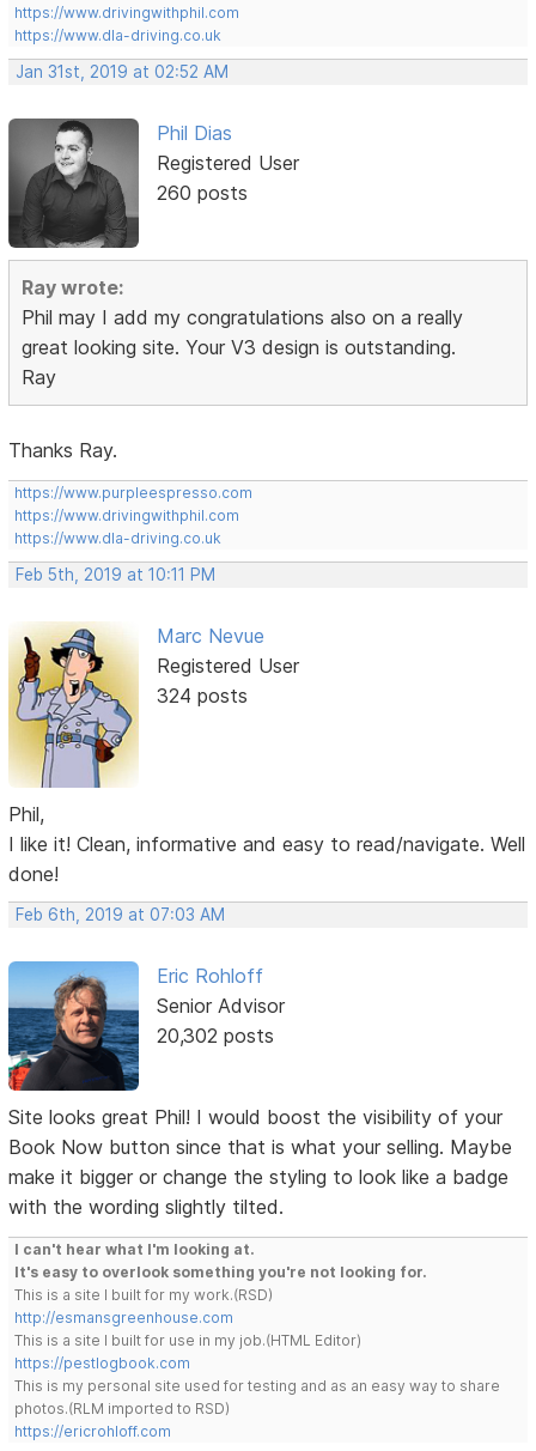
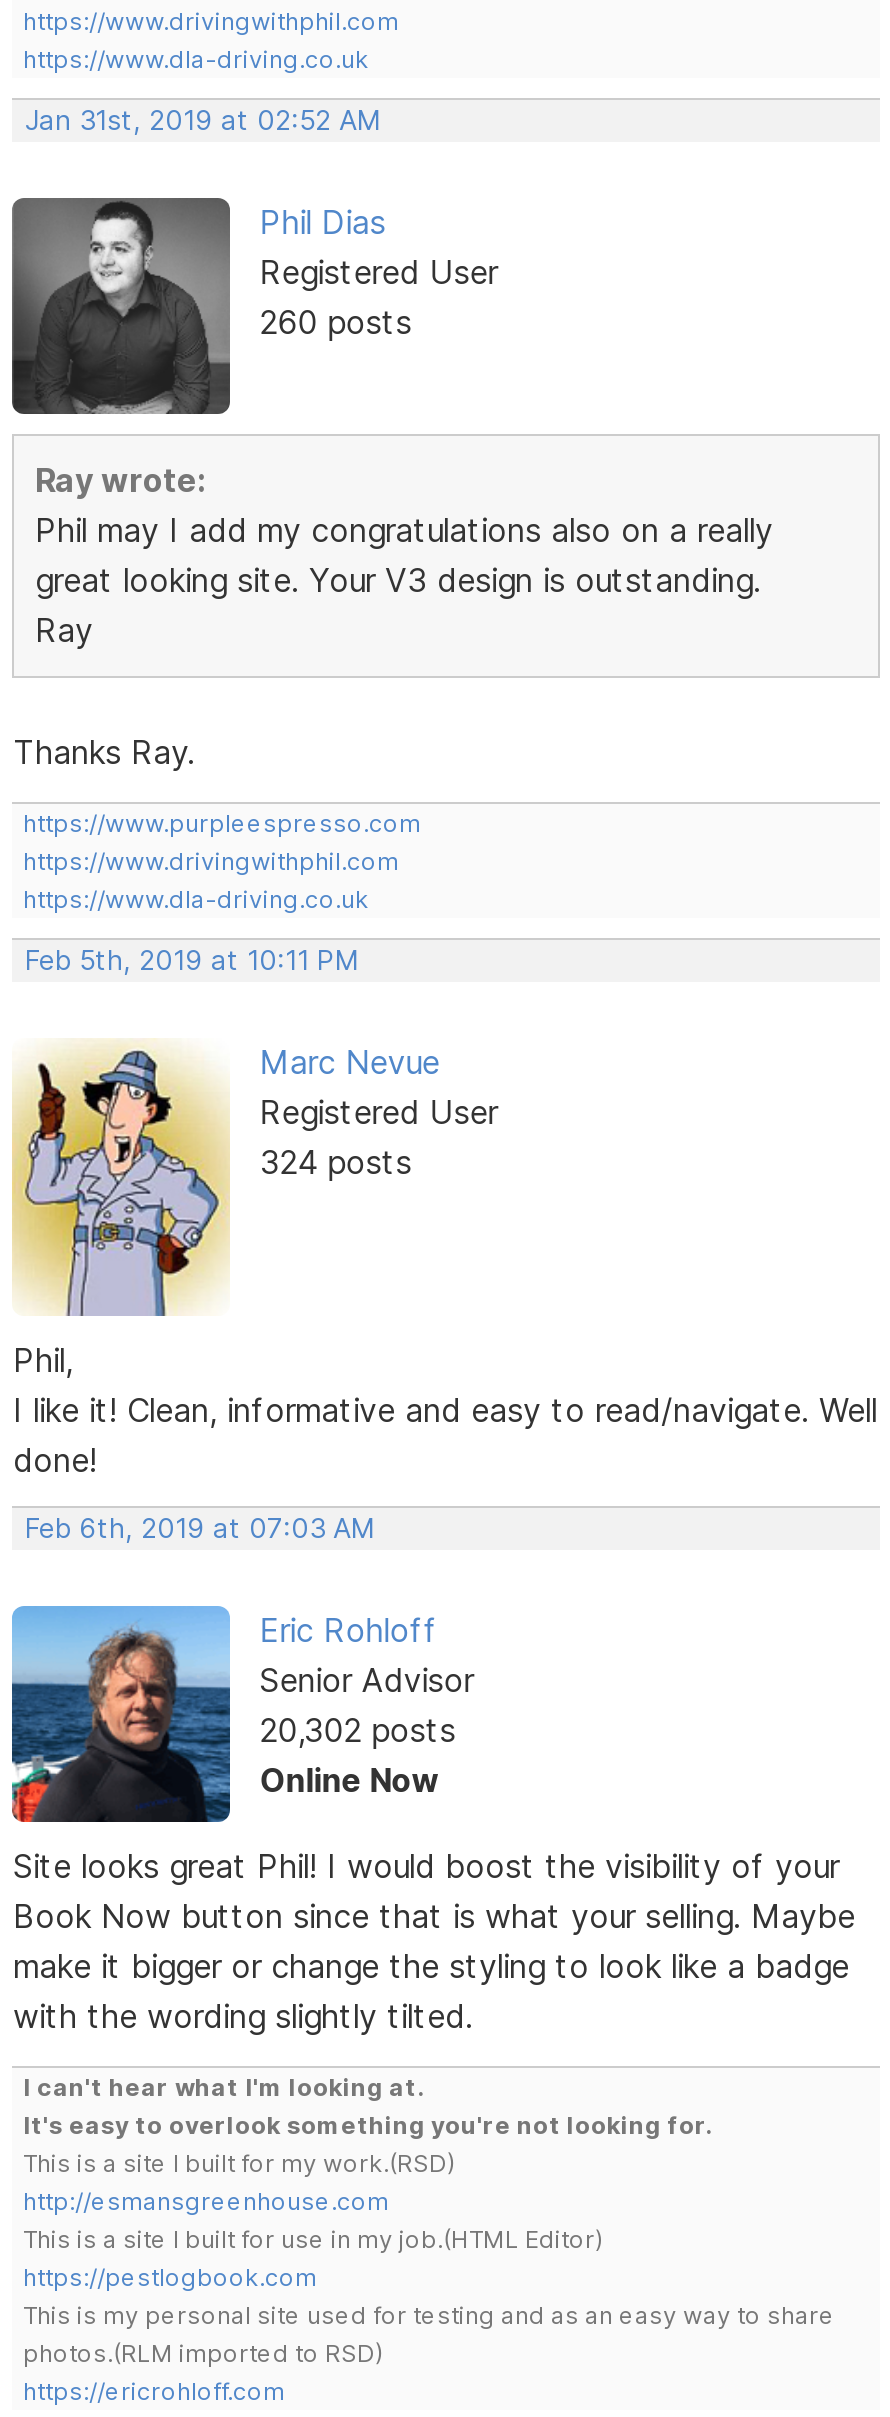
+ Online Now
